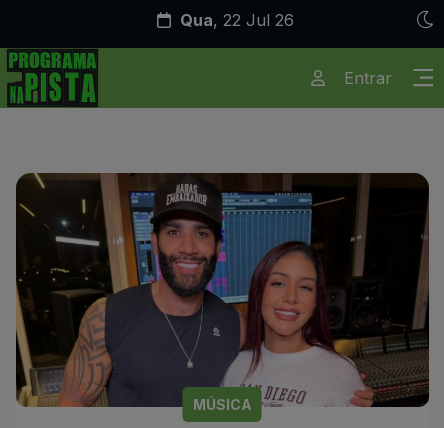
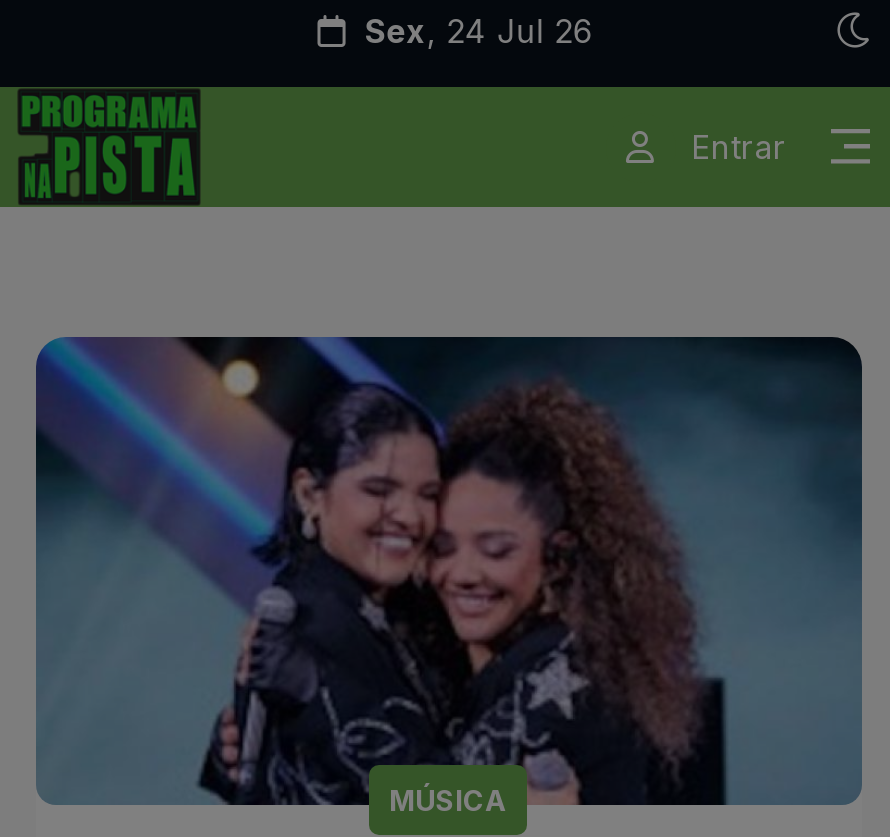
- Qua, 22 Jul 26
+ Sex, 24 Jul 26

- [image]
+ [image]
